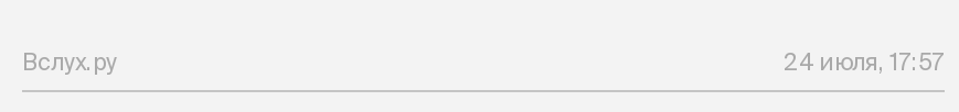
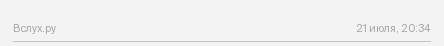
- 24 июля, 17:57
+ 21 июля, 20:34
